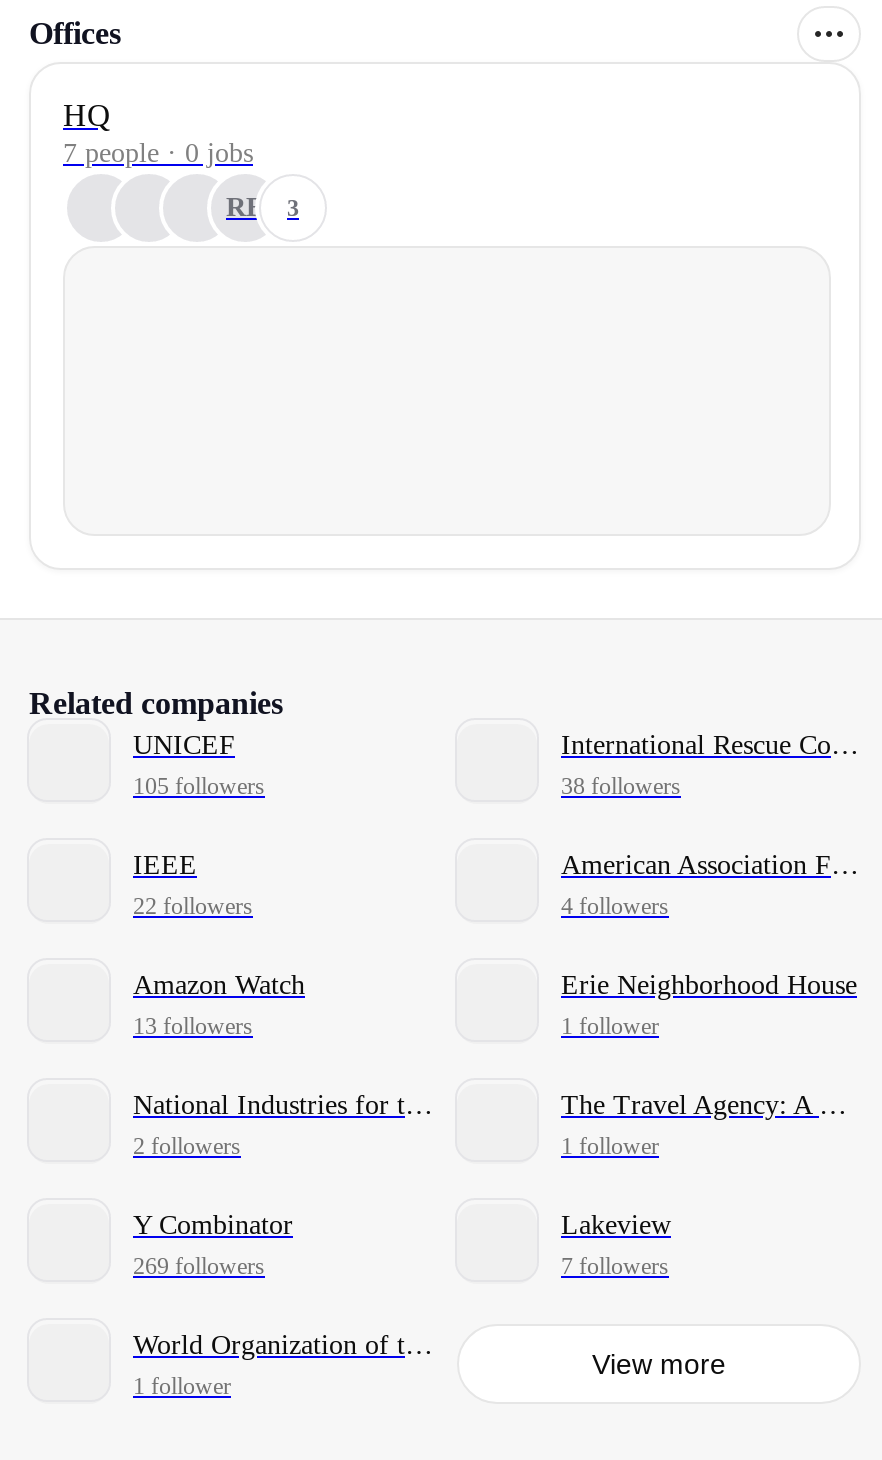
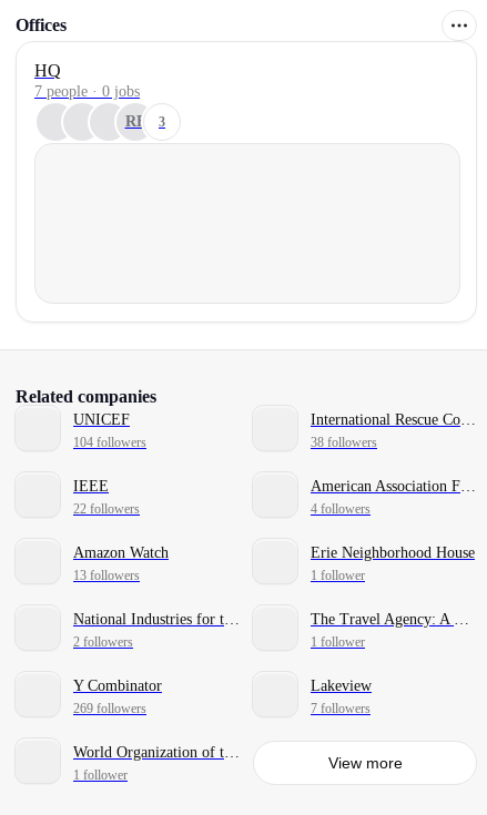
- 105 followers
+ 104 followers
